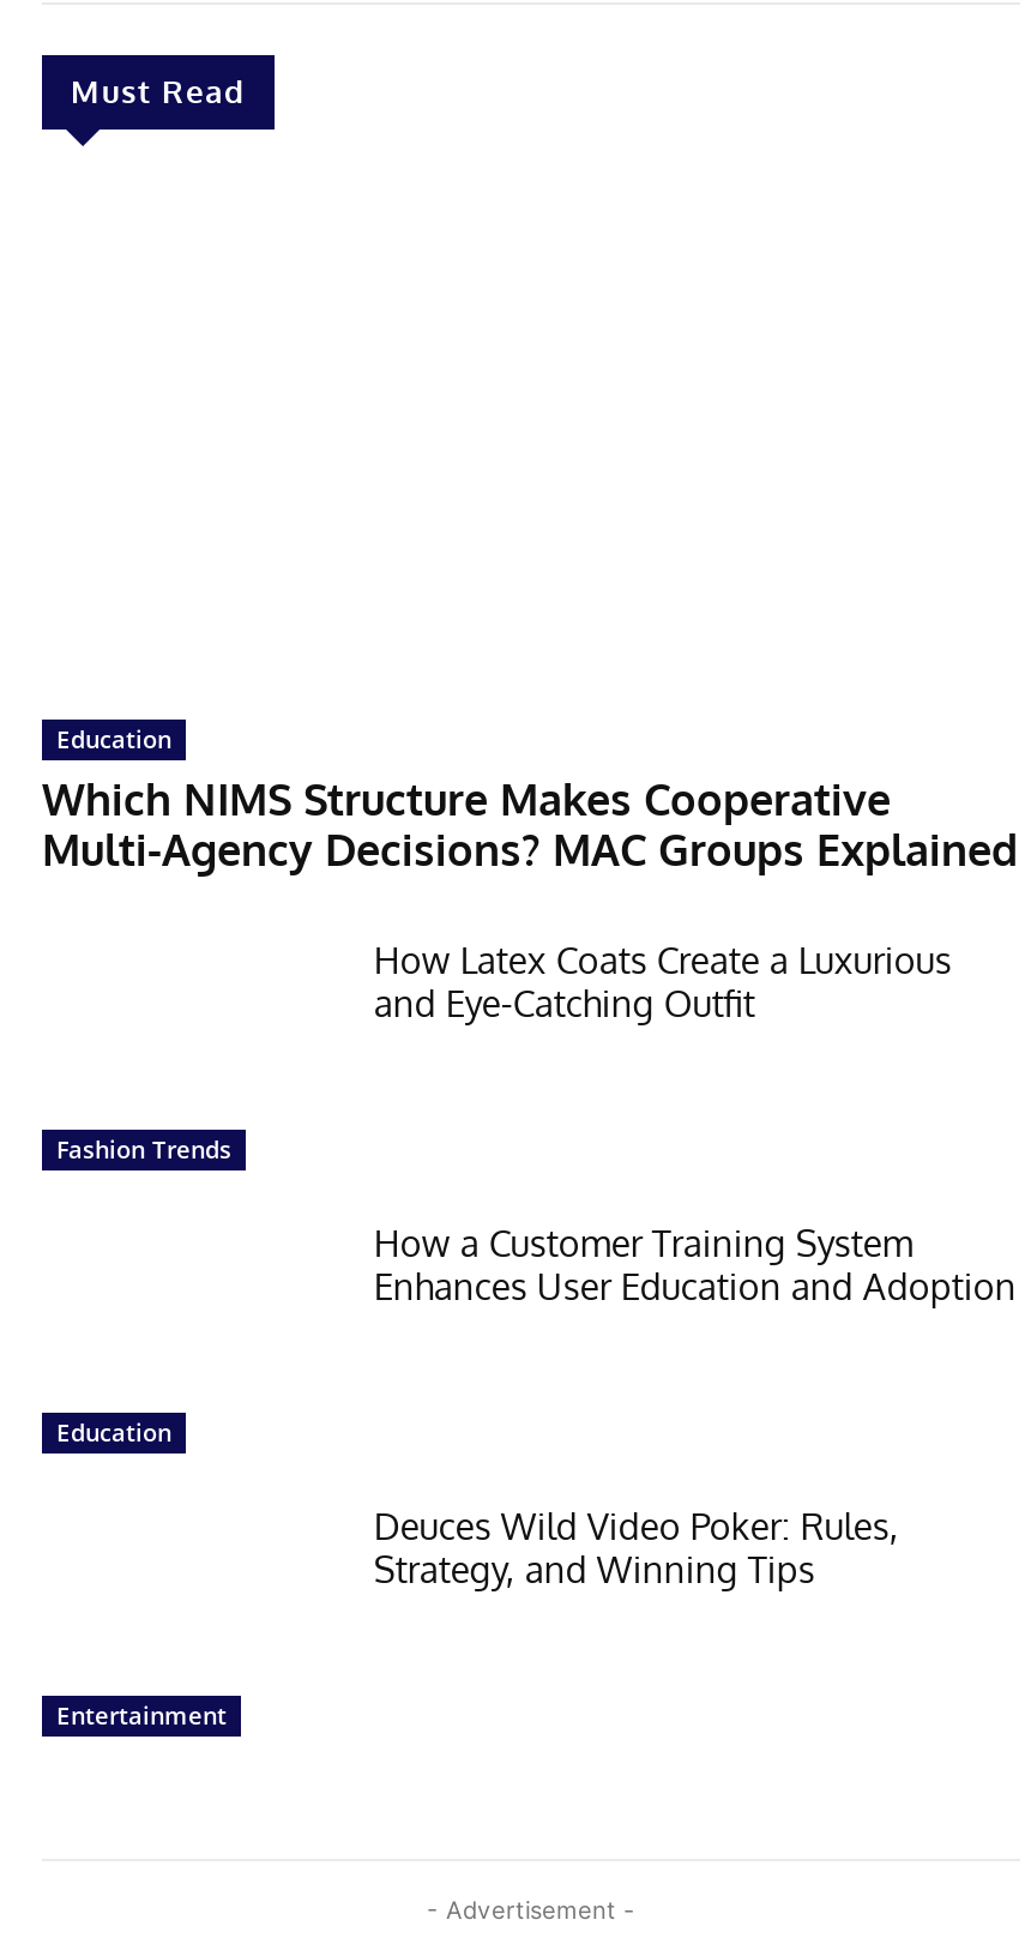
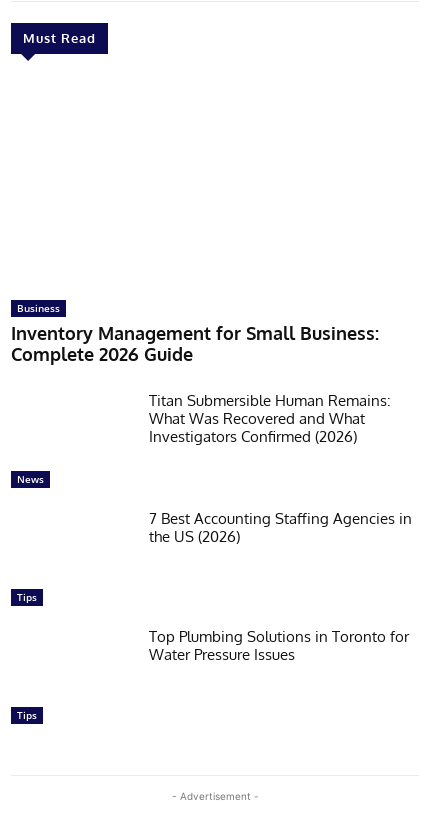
- Education
- Which NIMS Structure Makes Cooperative
- Multi-Agency Decisions? MAC Groups Explained
+ Business
+ Inventory Management for Small Business:
+ Complete 2026 Guide

- How Latex Coats Create a Luxurious
- and Eye-Catching Outfit
+ Titan Submersible Human Remains:
+ What Was Recovered and What
+ Investigators Confirmed (2026)

- Fashion Trends
+ News

- How a Customer Training System
- Enhances User Education and Adoption
+ 7 Best Accounting Staffing Agencies in
+ the US (2026)

- Education
+ Tips

- Deuces Wild Video Poker: Rules,
- Strategy, and Winning Tips
+ Top Plumbing Solutions in Toronto for
+ Water Pressure Issues

- Entertainment
+ Tips
